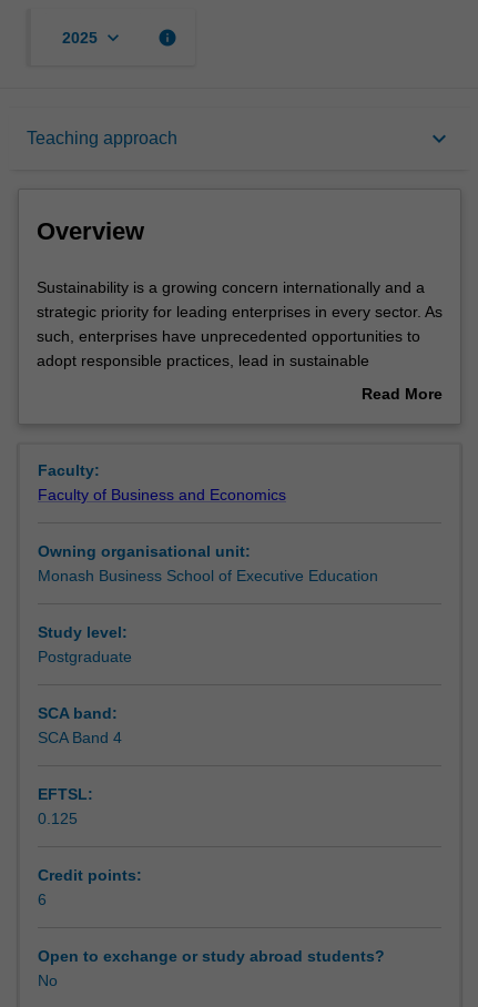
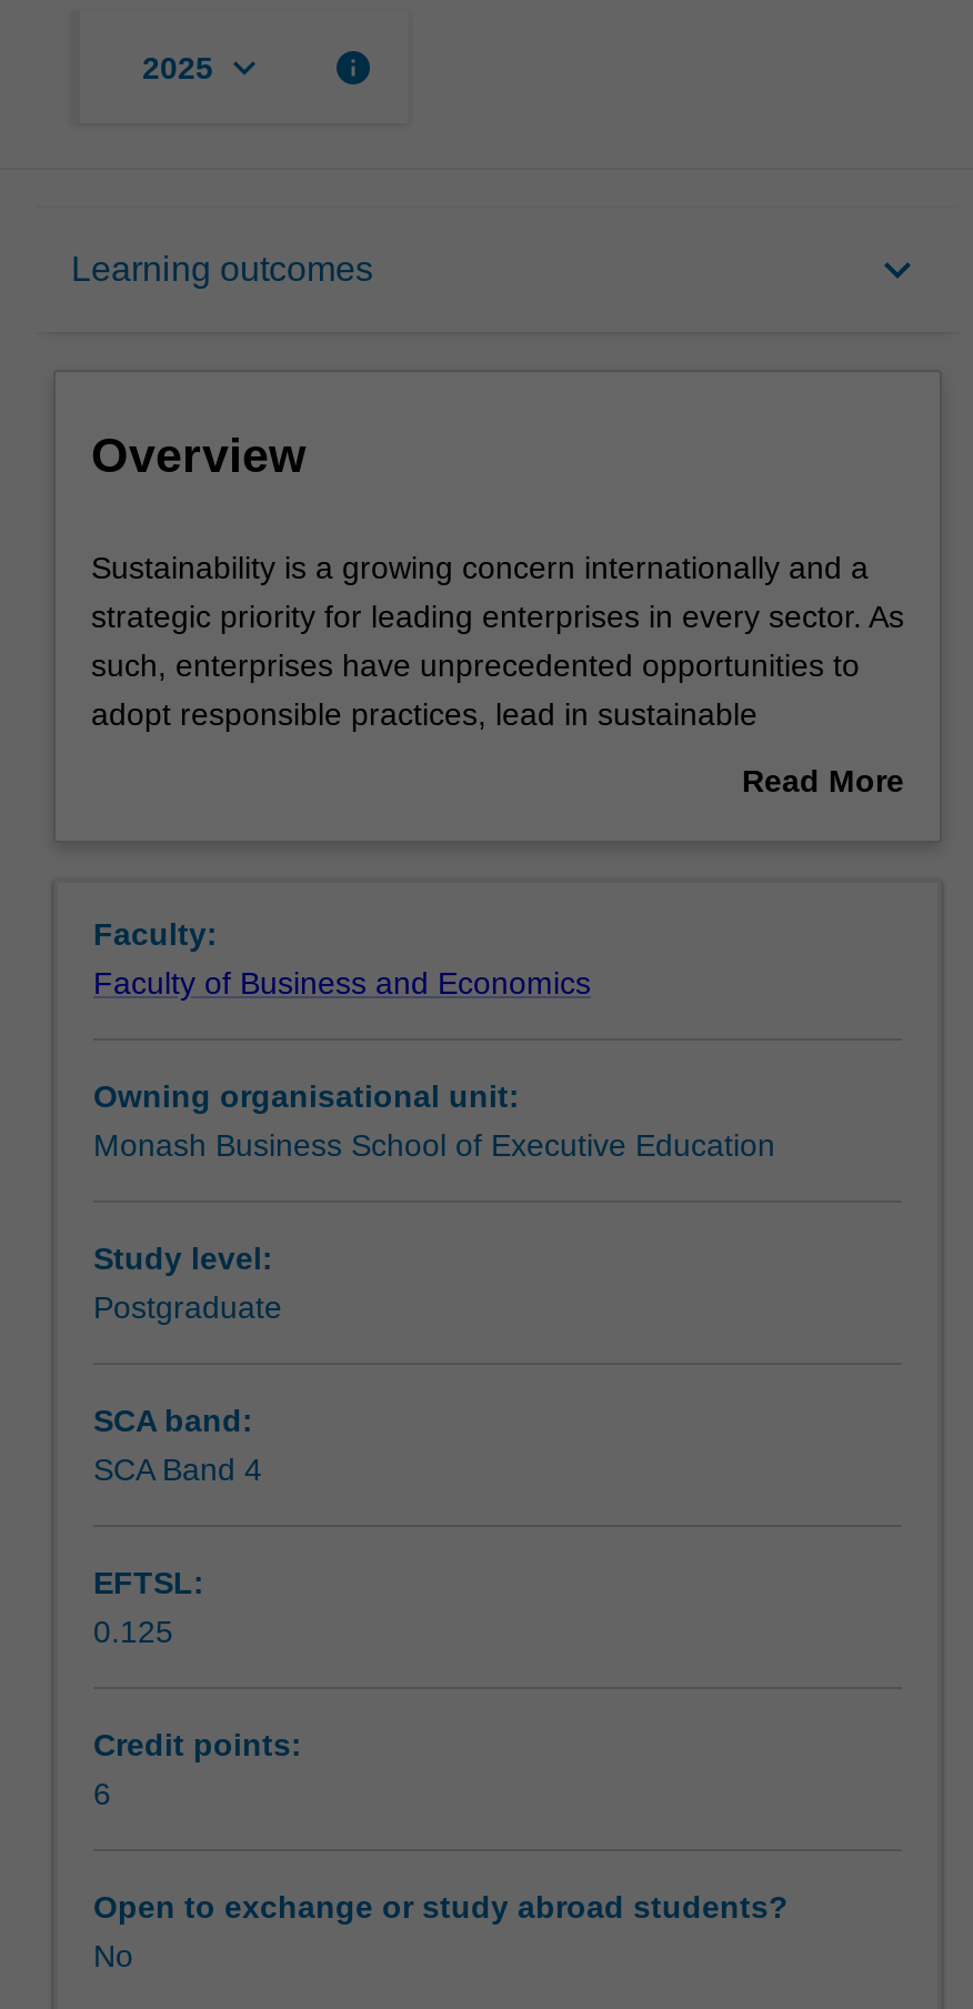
- Teaching approach
+ Learning outcomes
